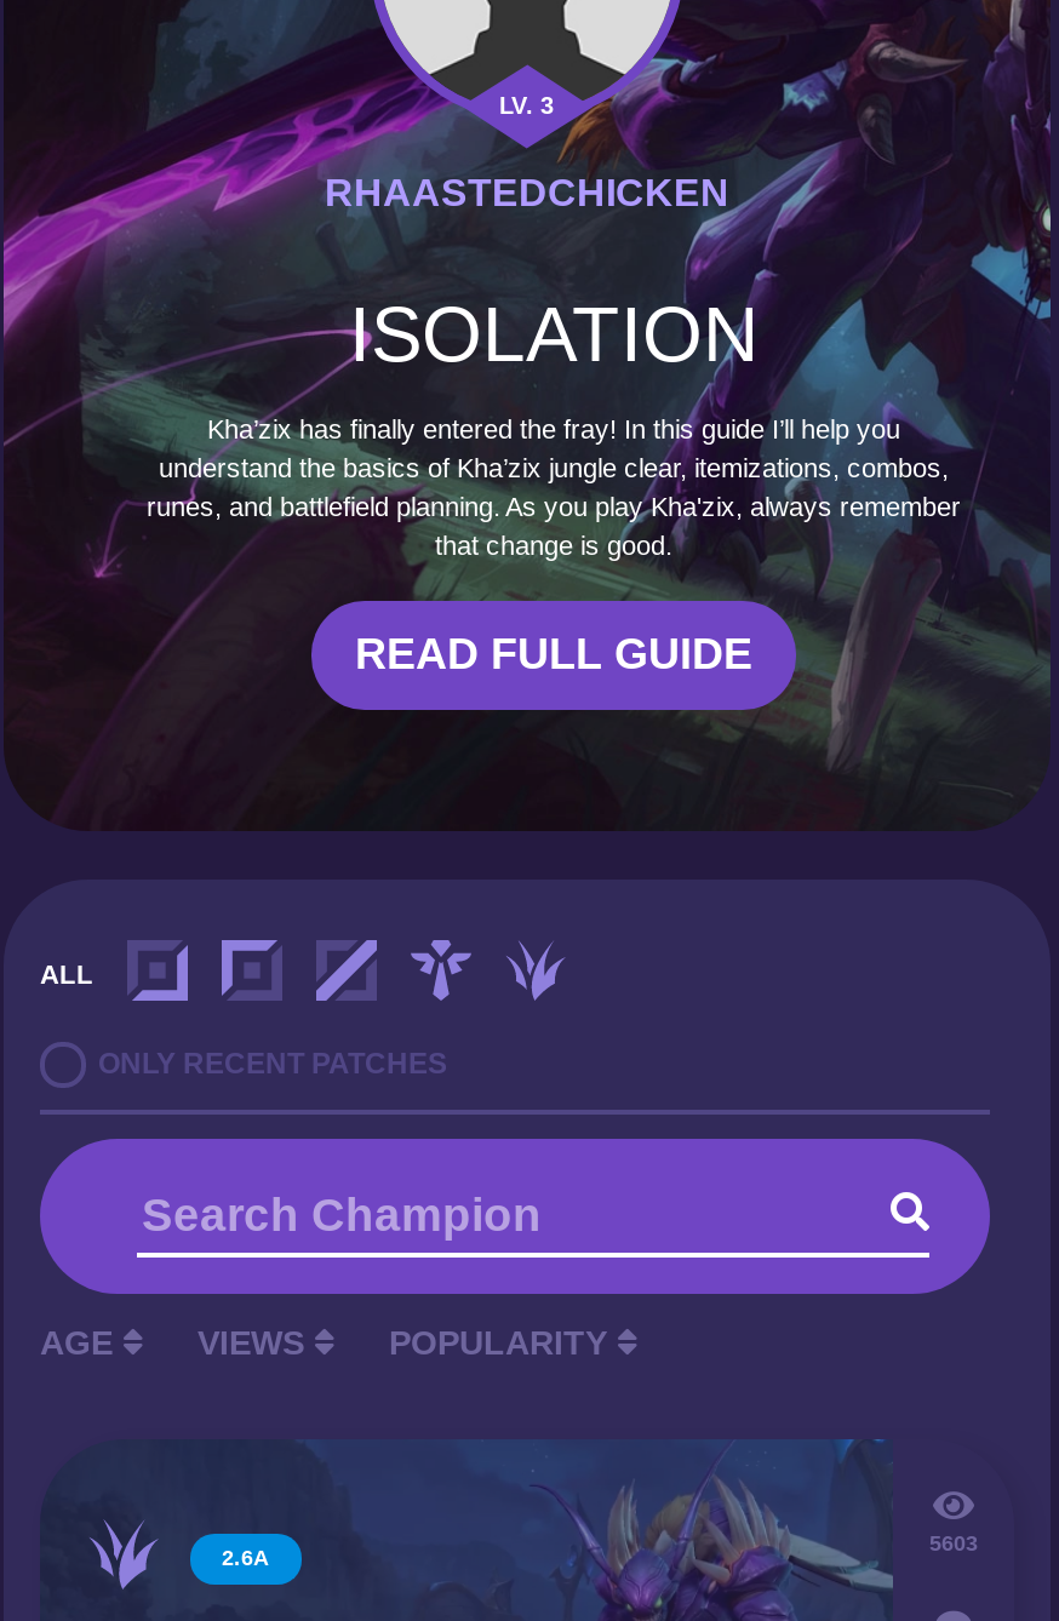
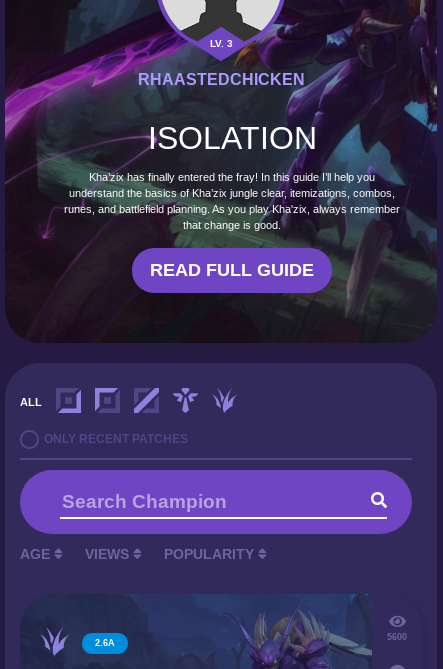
- 5603
+ 5600
